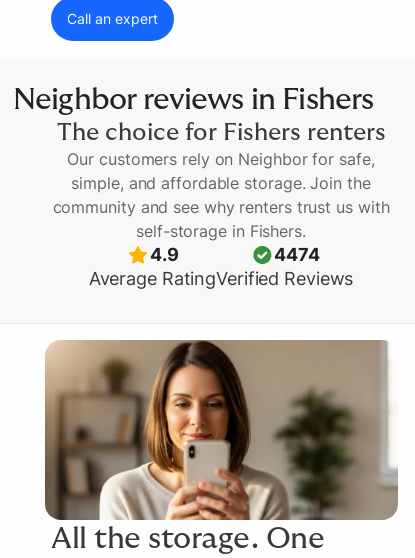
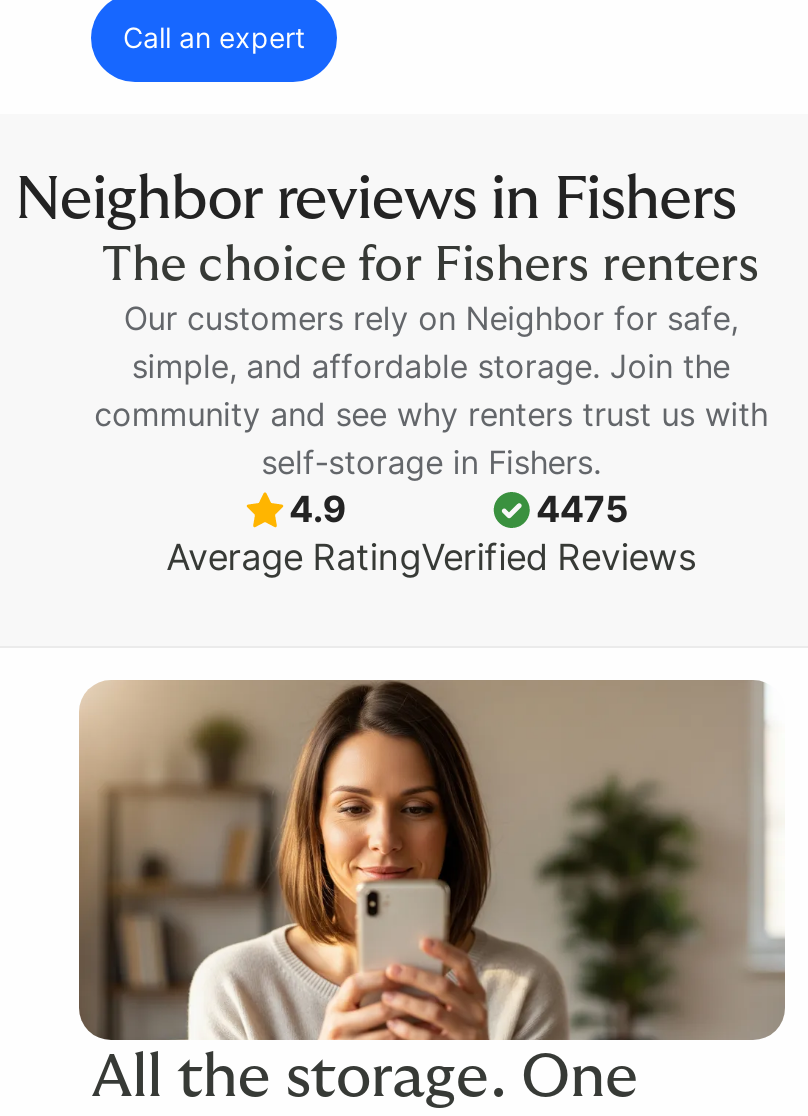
- 4474
+ 4475
